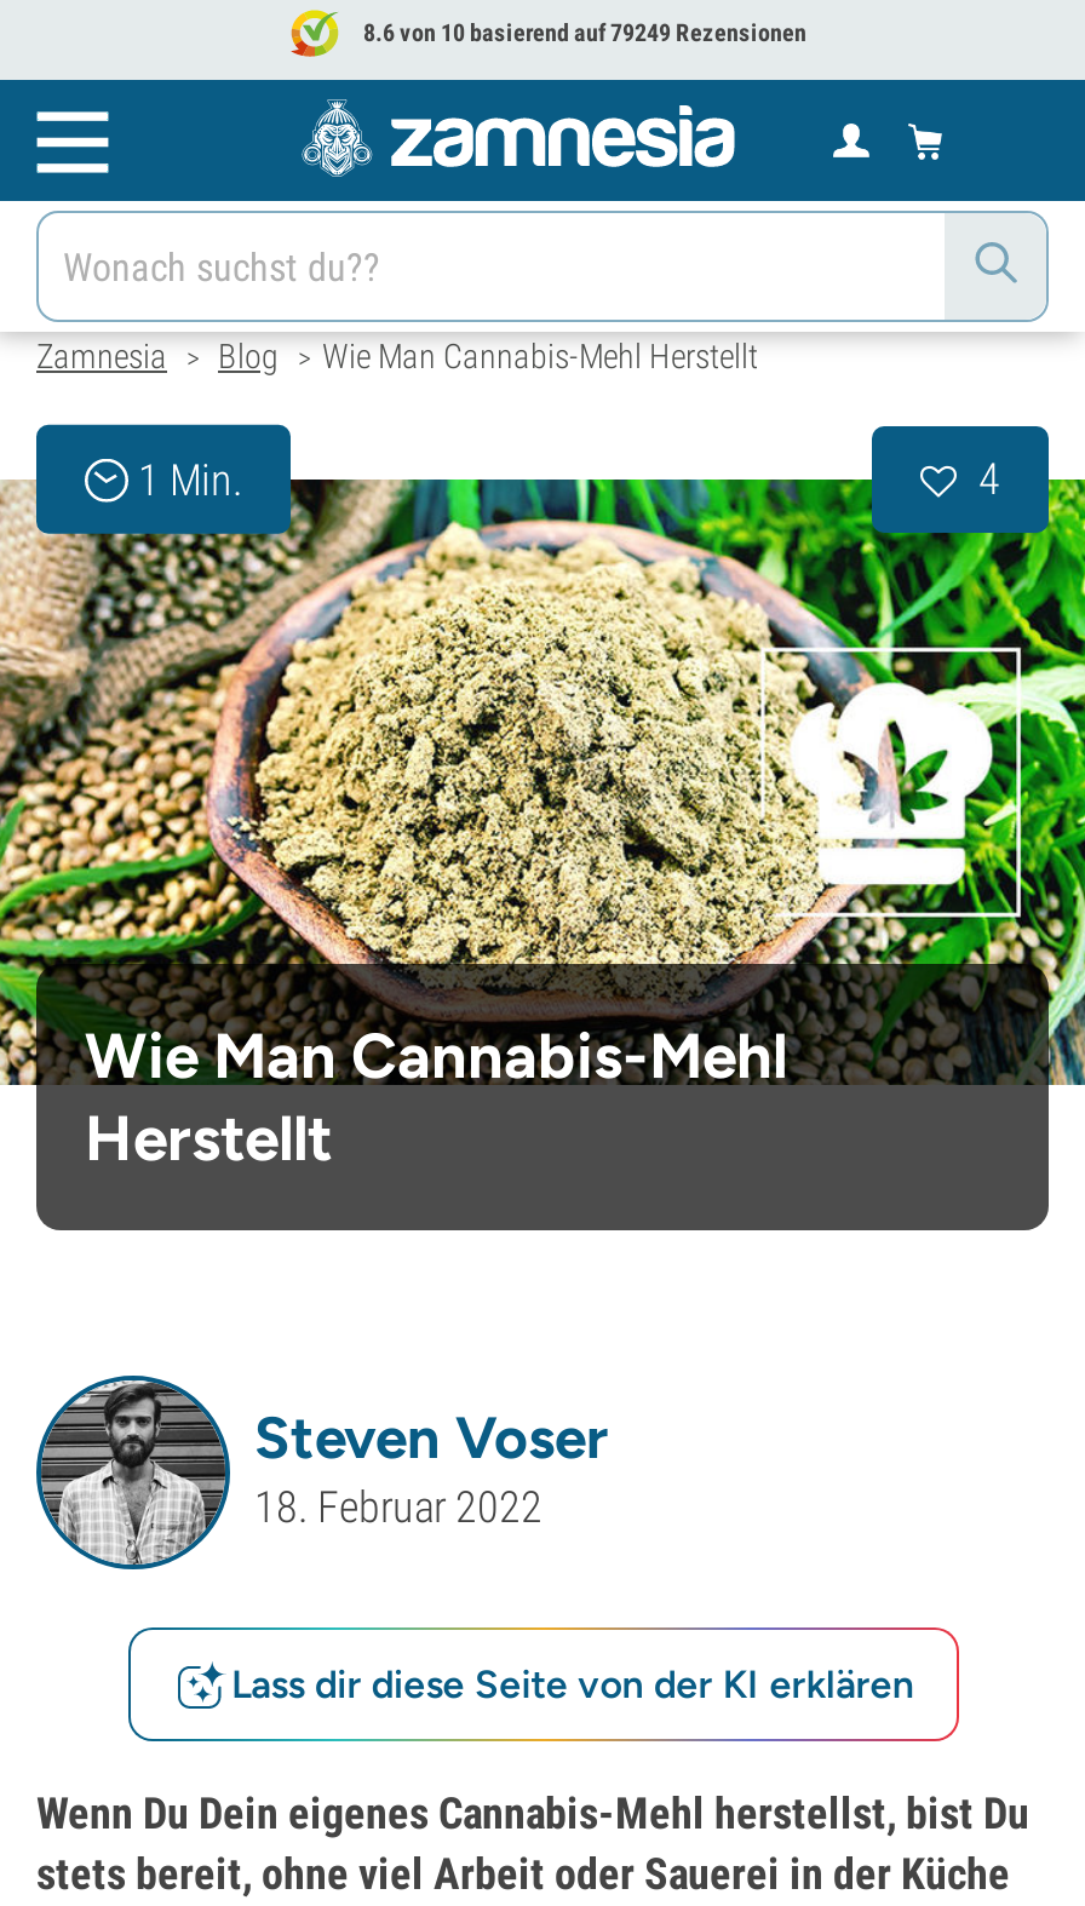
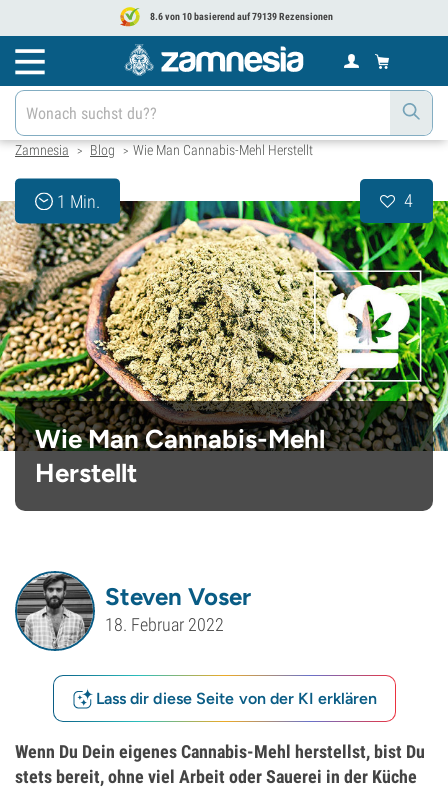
- 8.6 von 10 basierend auf 79249 Rezensionen
+ 8.6 von 10 basierend auf 79139 Rezensionen
